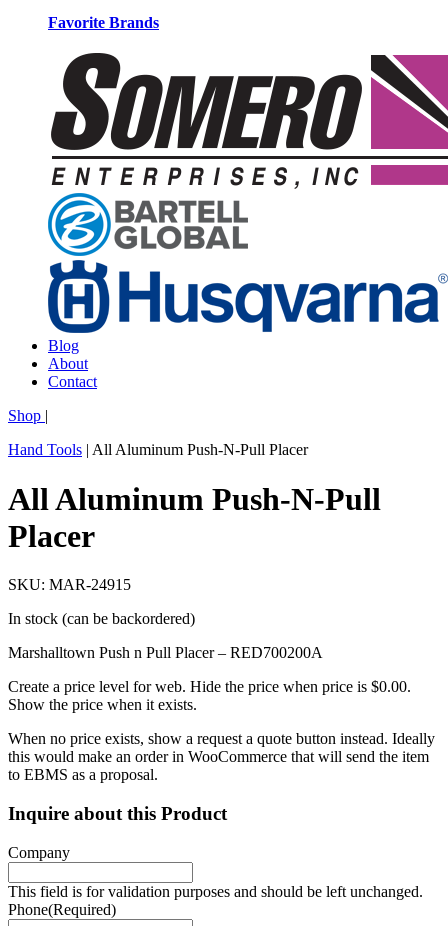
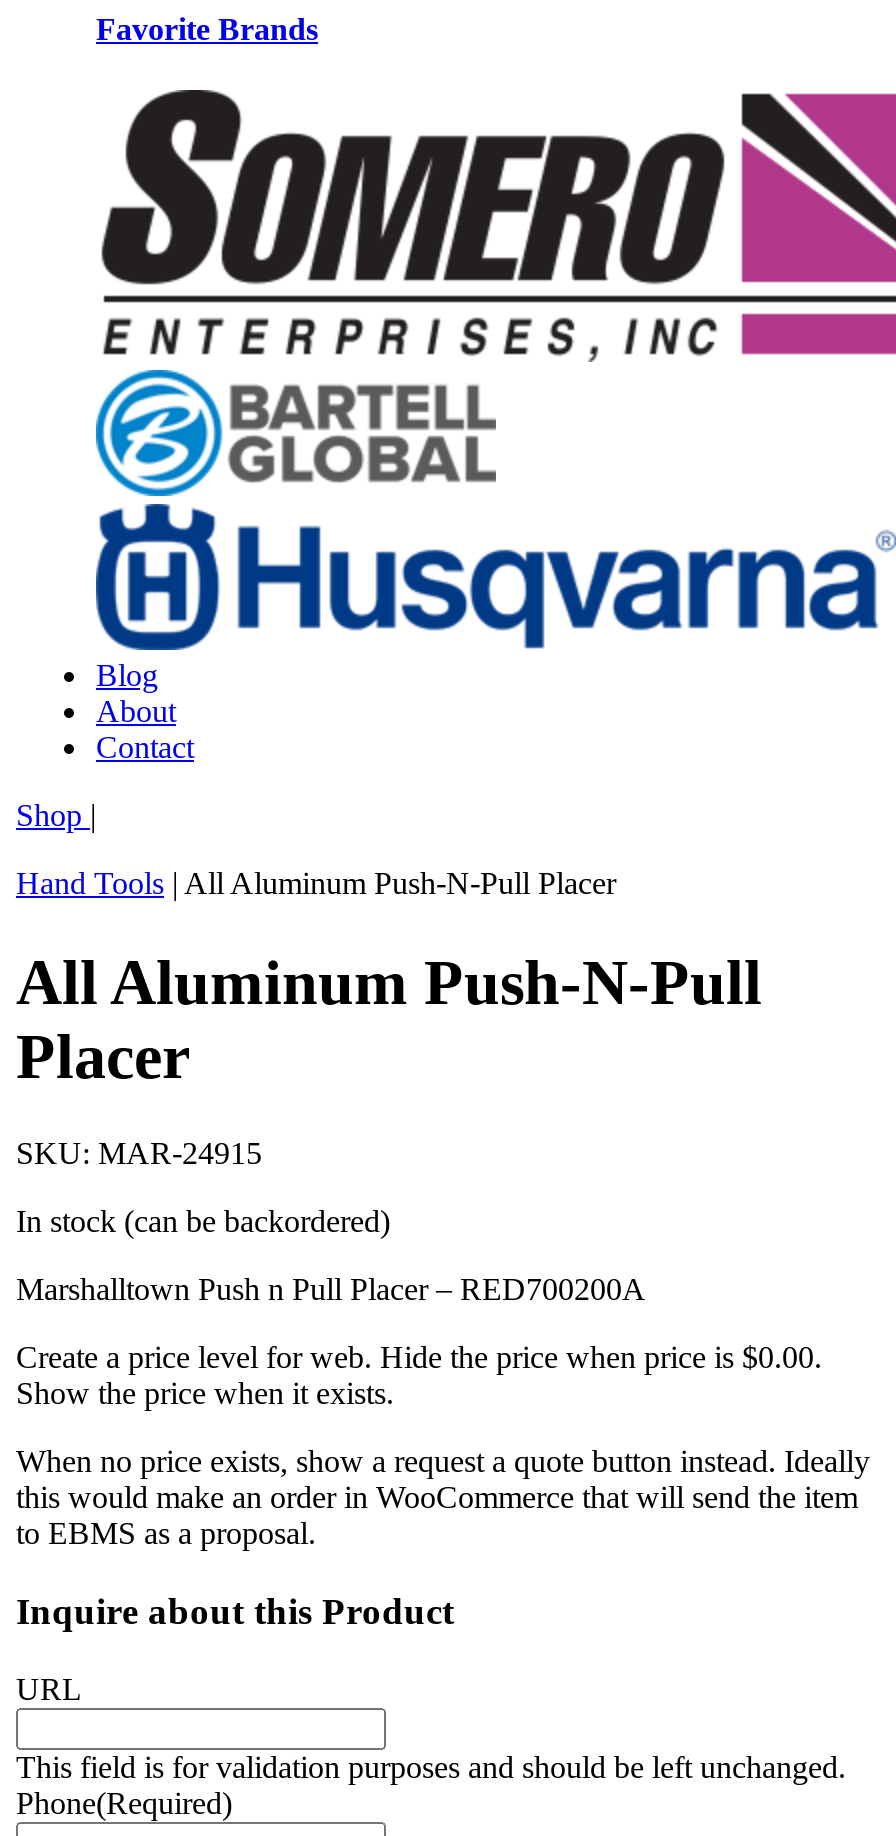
- Company
+ URL
